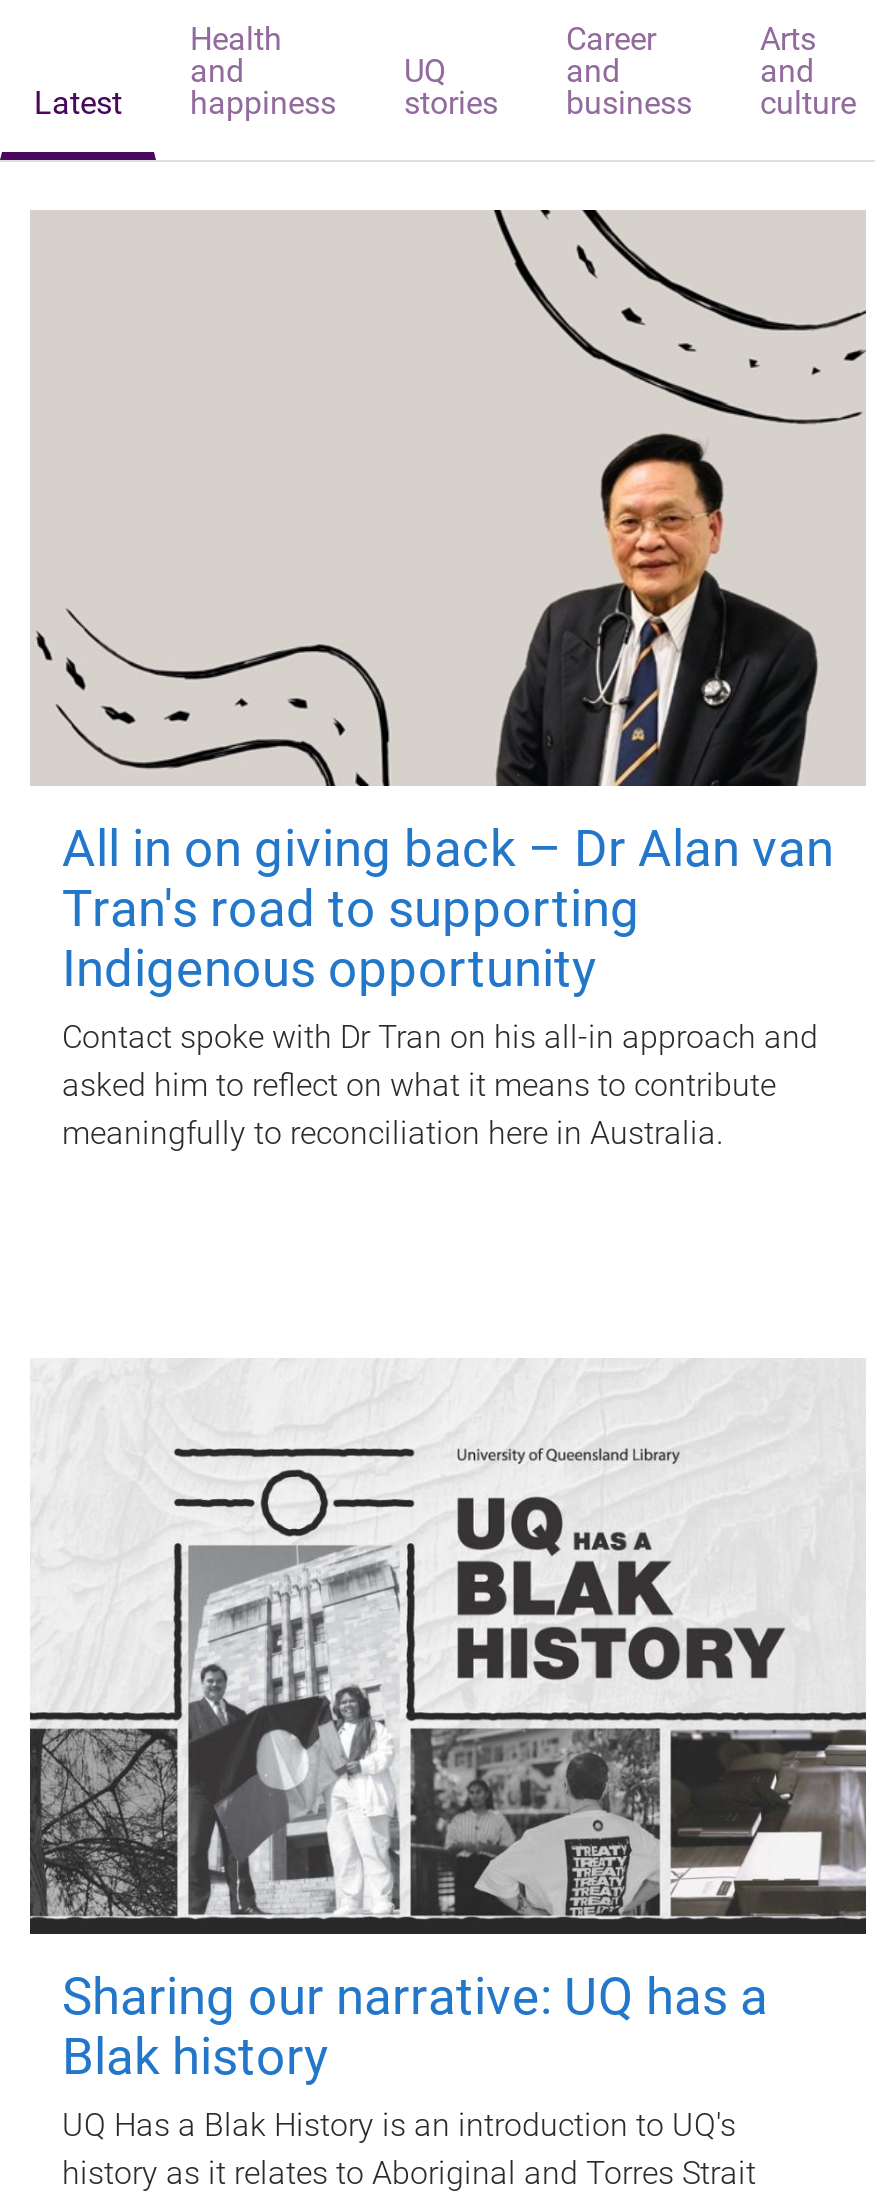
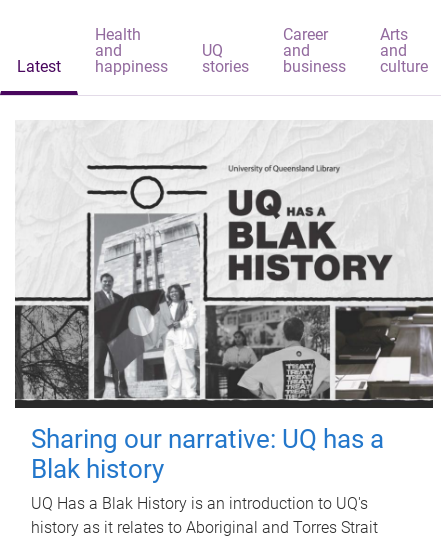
- [image]
- All in on giving back – Dr Alan van
- Tran's road to supporting
- Indigenous opportunity
- Contact spoke with Dr Tran on his all-in approach and
- asked him to reflect on what it means to contribute
- meaningfully to reconciliation here in Australia.
